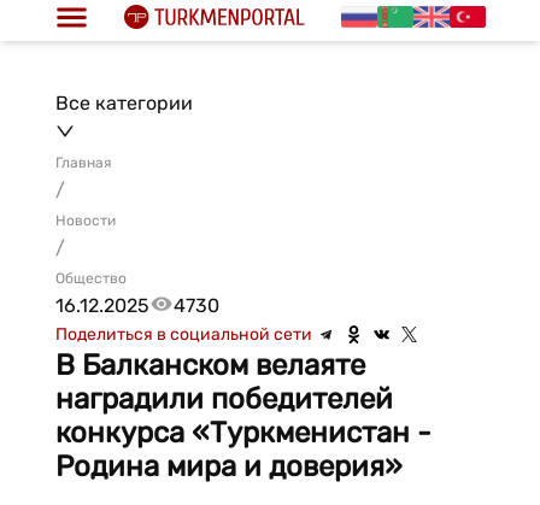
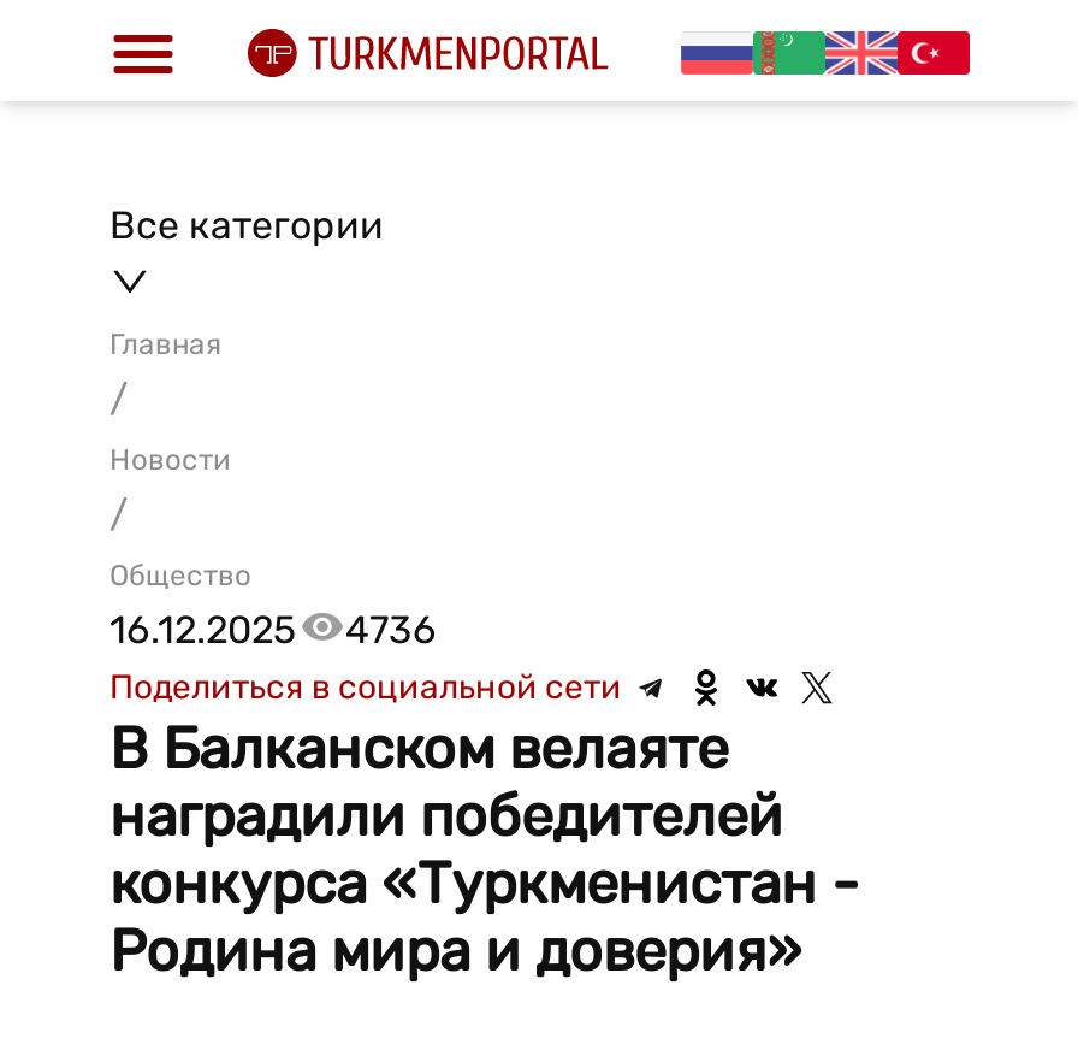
- 16.12.2025 4730
+ 16.12.2025 4736
